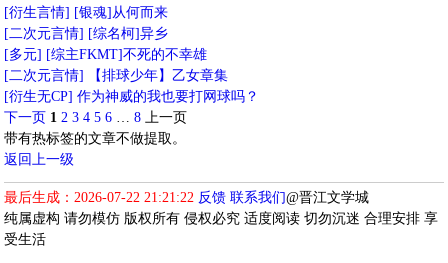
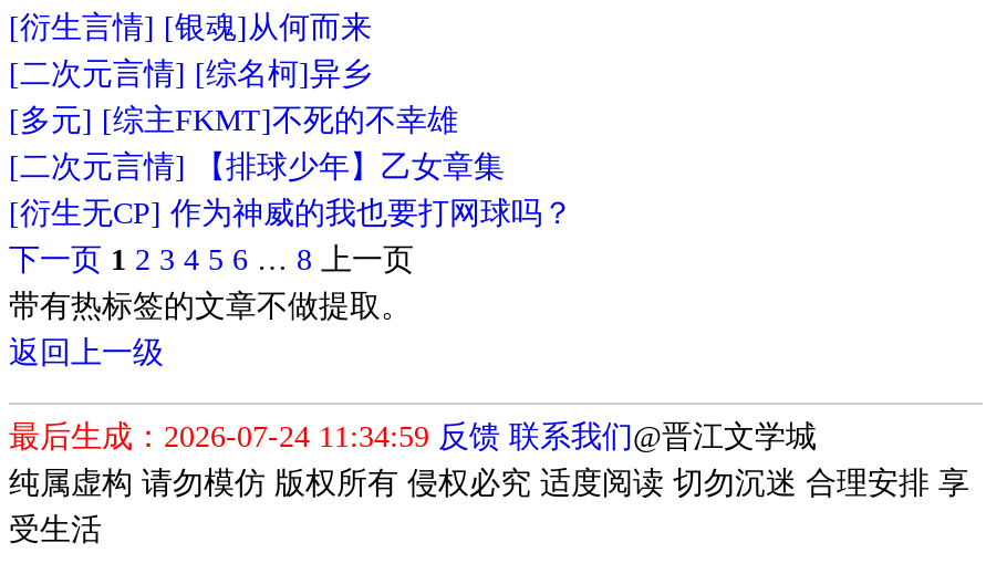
- 最后生成：2026-07-22 21:21:22 反馈 联系我们@晋江文学城
+ 最后生成：2026-07-24 11:34:59 反馈 联系我们@晋江文学城
